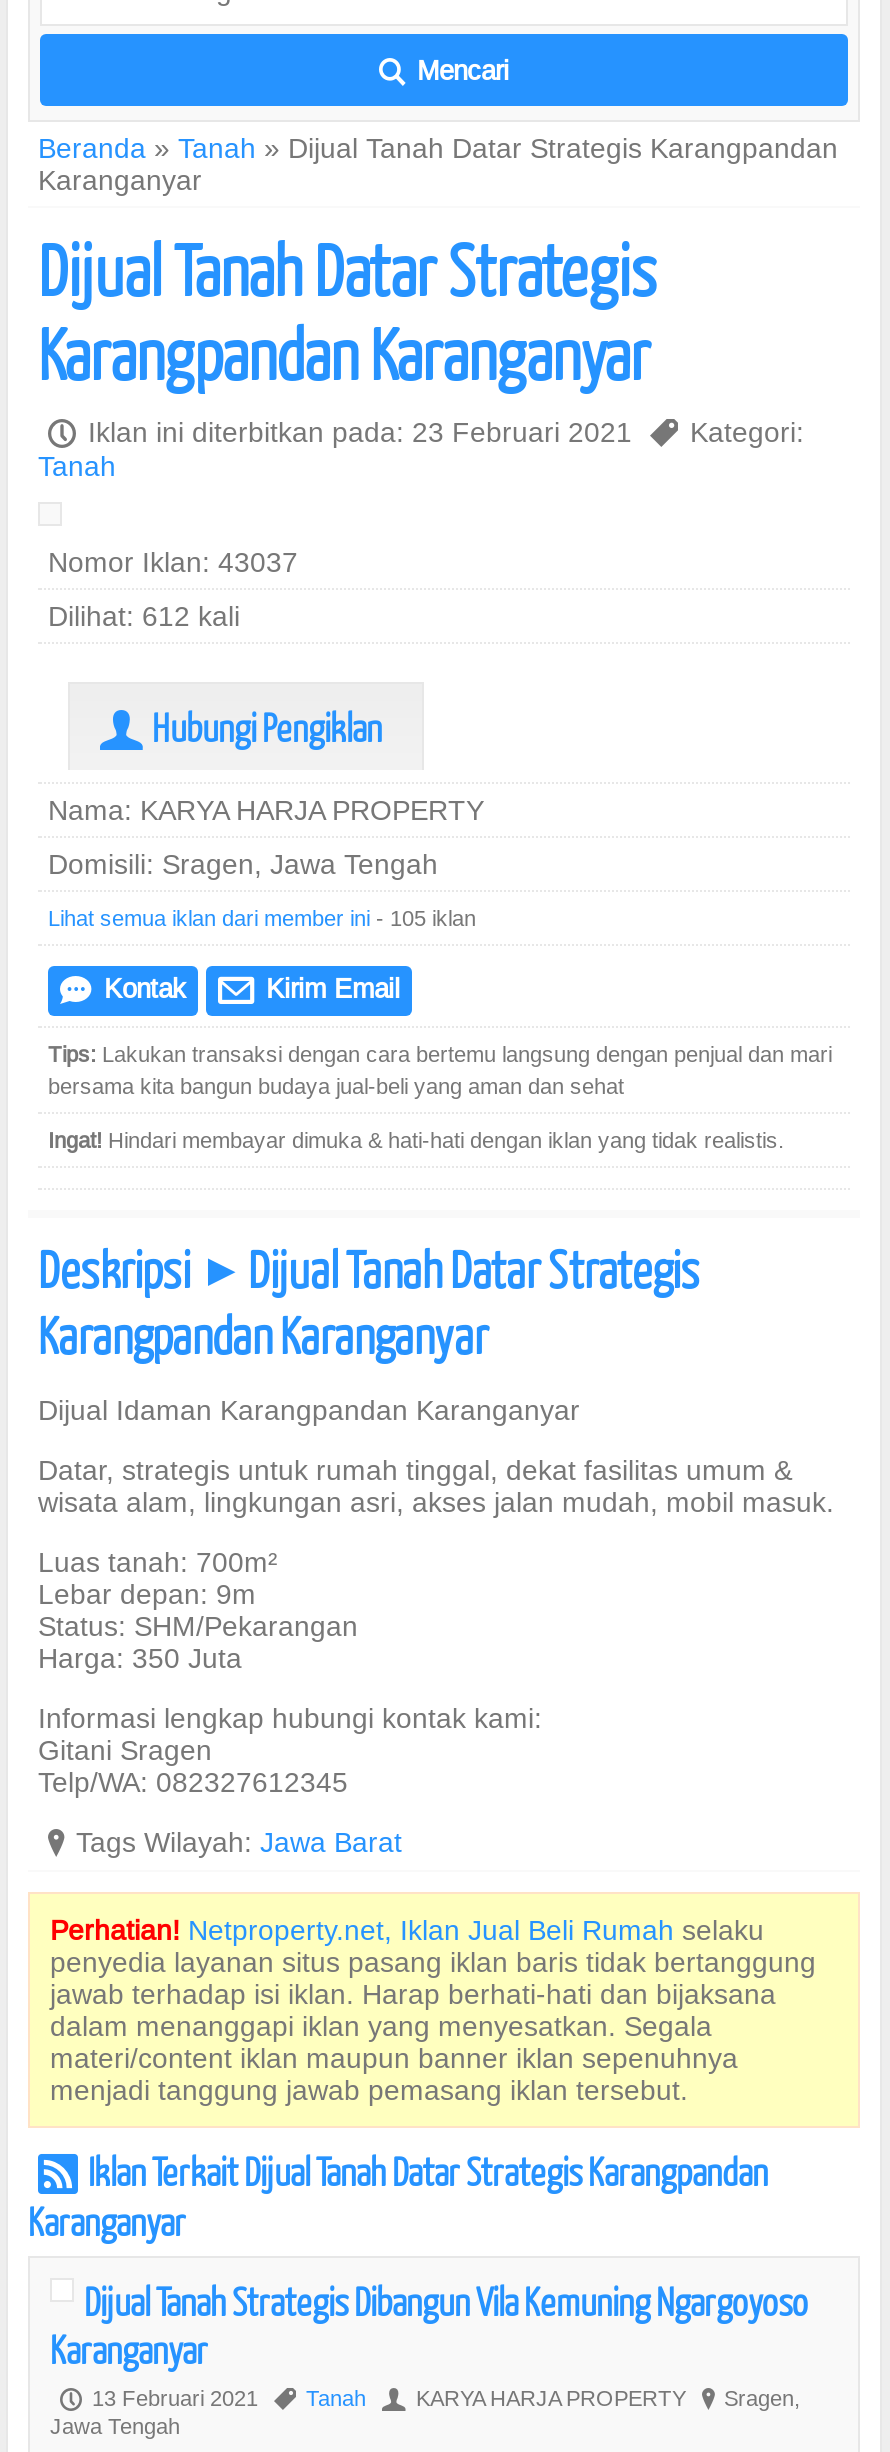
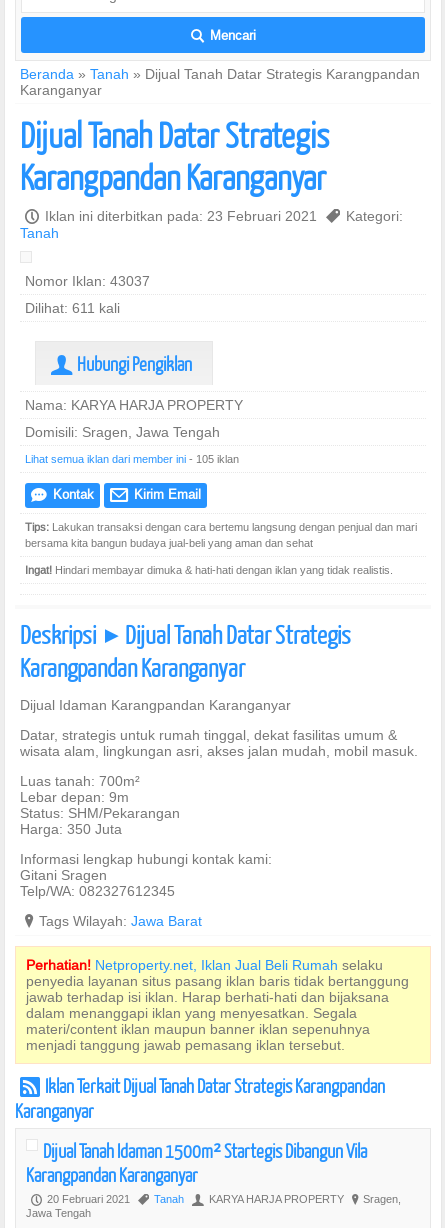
- Dilihat: 612 kali
+ Dilihat: 611 kali

- Dijual Tanah Strategis Dibangun Vila Kemuning Ngargoyoso
- Karanganyar
- P 13 Februari 2021 , Tanah
+ Dijual Tanah Idaman 1500m² Startegis Dibangun Vila
+ Karangpandan Karanganyar
+ P 20 Februari 2021 , Tanah
